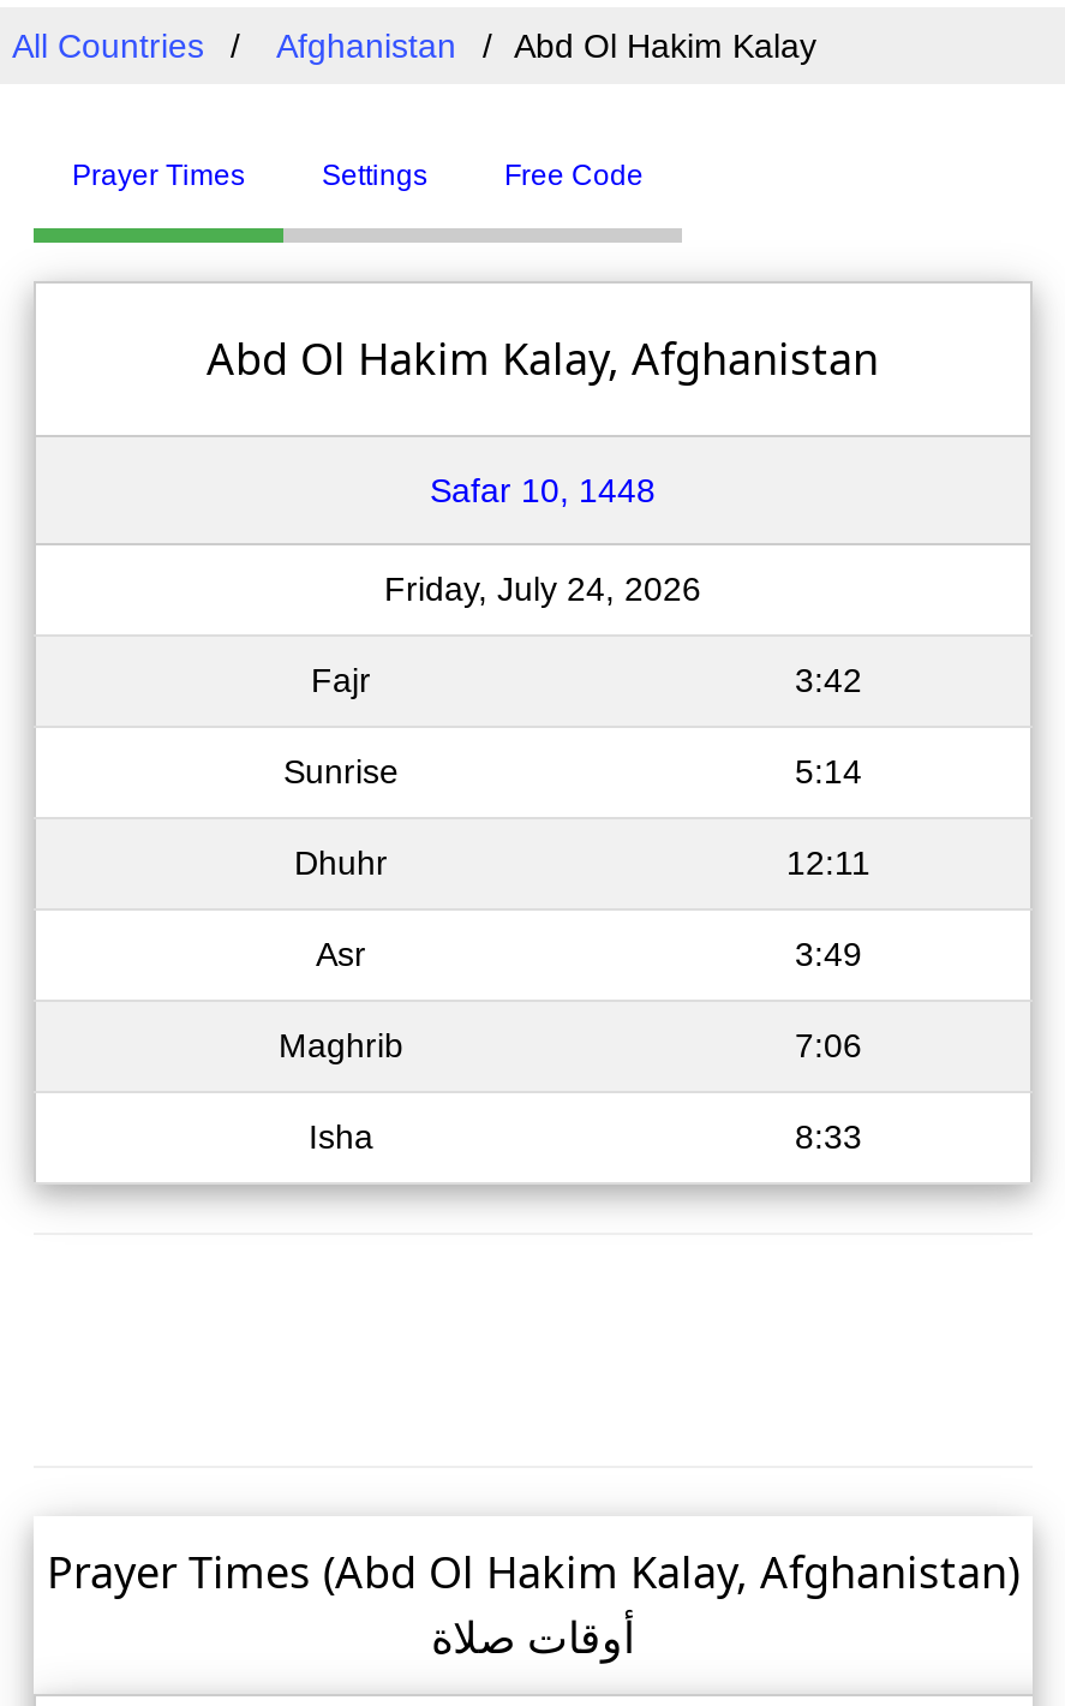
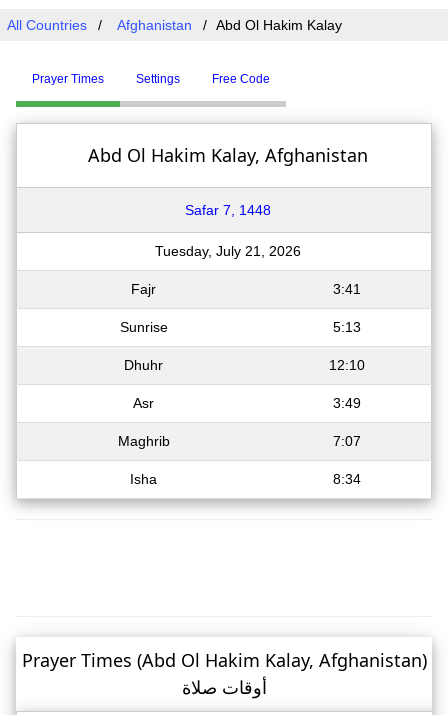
- Safar 10, 1448
+ Safar 7, 1448

- Friday, July 24, 2026
+ Tuesday, July 21, 2026

- 3:42
+ 3:41

- 5:14
+ 5:13

- 12:11
+ 12:10

- 7:06
+ 7:07

- 8:33
+ 8:34
